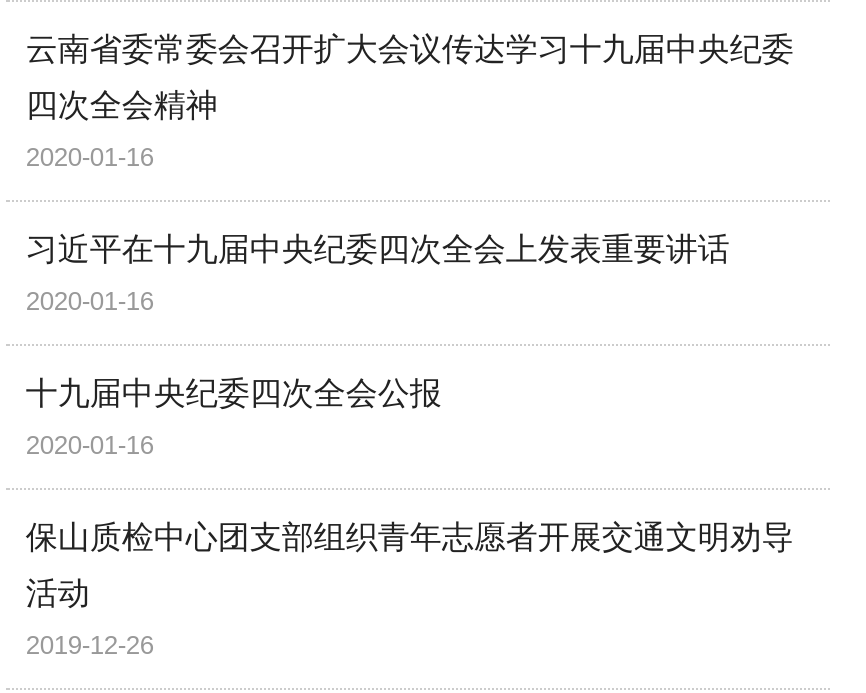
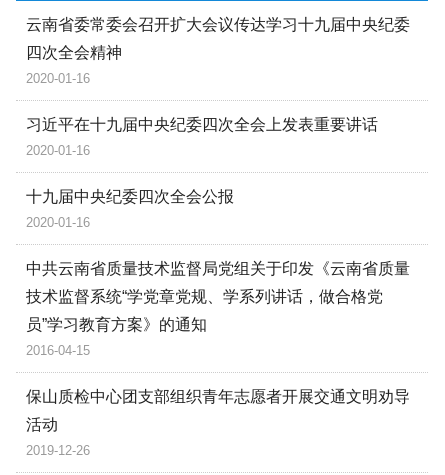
+ 中共云南省质量技术监督局党组关于印发《云南省质量
+ 技术监督系统“学党章党规、学系列讲话，做合格党
+ 员”学习教育方案》的通知
+ 2016-04-15
